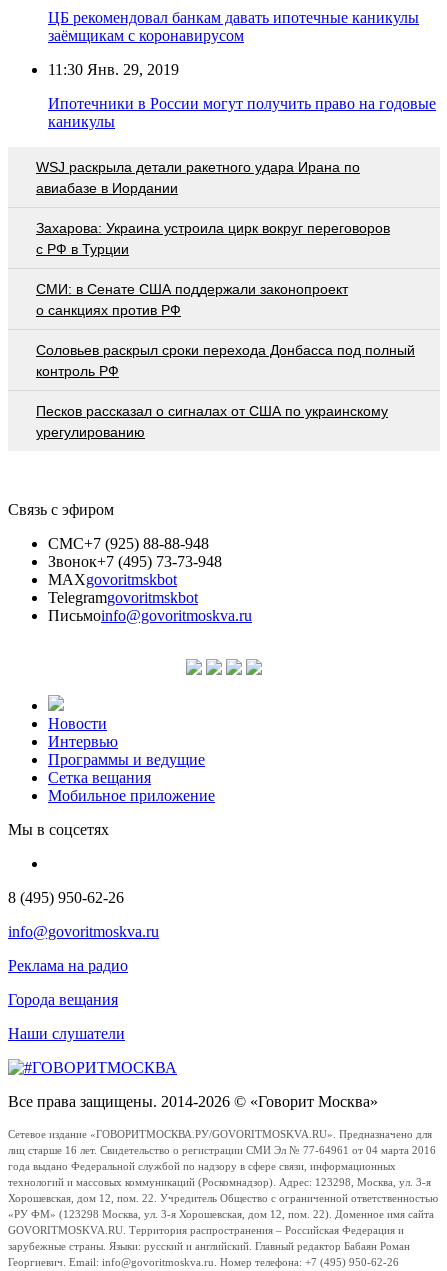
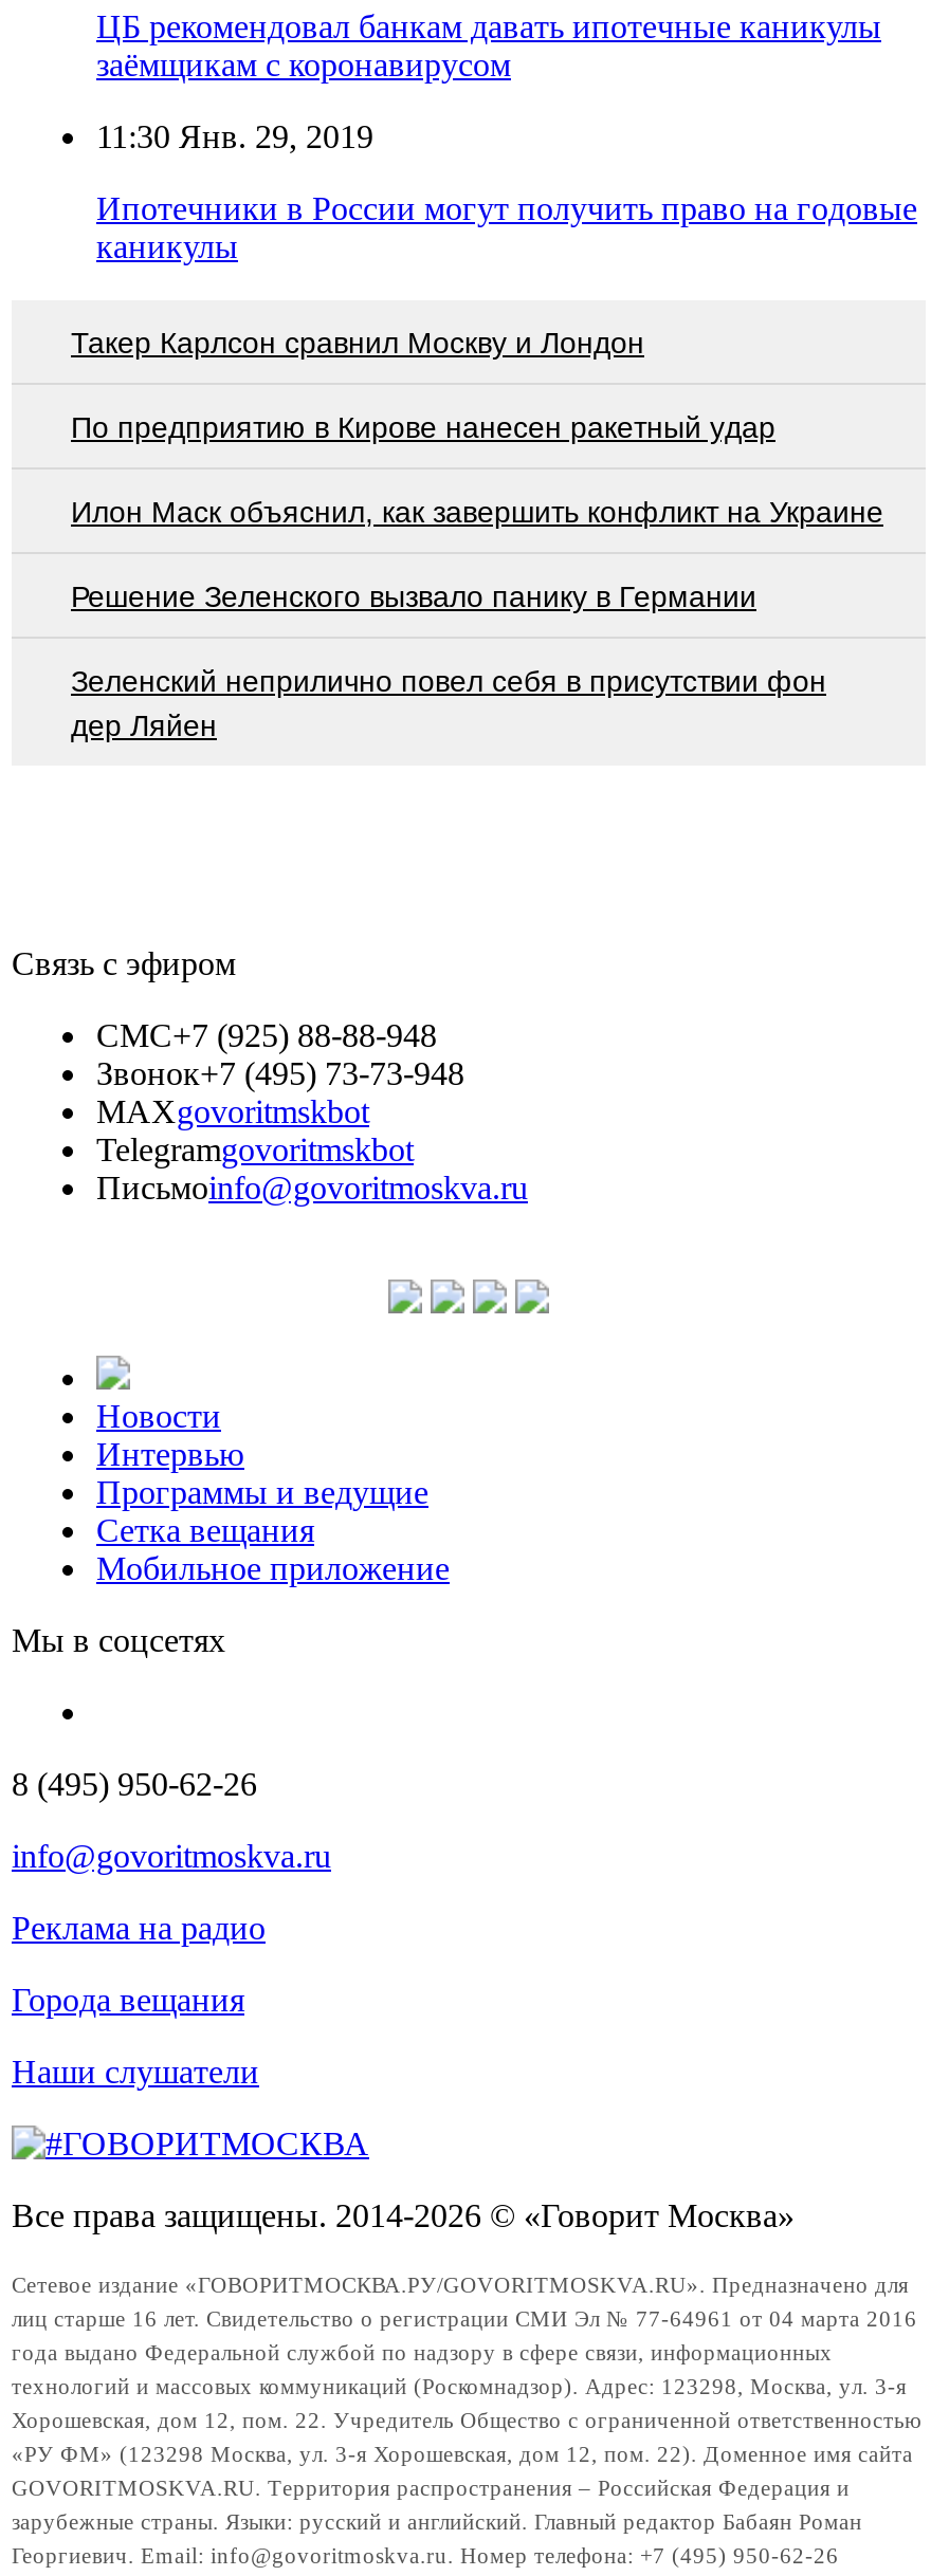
- WSJ раскрыла детали ракетного удара Ирана по
- авиабазе в Иордании
+ Такер Карлсон сравнил Москву и Лондон

- Захарова: Украина устроила цирк вокруг переговоров
- с РФ в Турции
+ По предприятию в Кирове нанесен ракетный удар

- СМИ: в Сенате США поддержали законопроект
- о санкциях против РФ
+ Илон Маск объяснил, как завершить конфликт на Украине

- Соловьев раскрыл сроки перехода Донбасса под полный
- контроль РФ
+ Решение Зеленского вызвало панику в Германии

- Песков рассказал о сигналах от США по украинскому
- урегулированию
+ Зеленский неприлично повел cебя в присутствии фон
+ дер Ляйен
